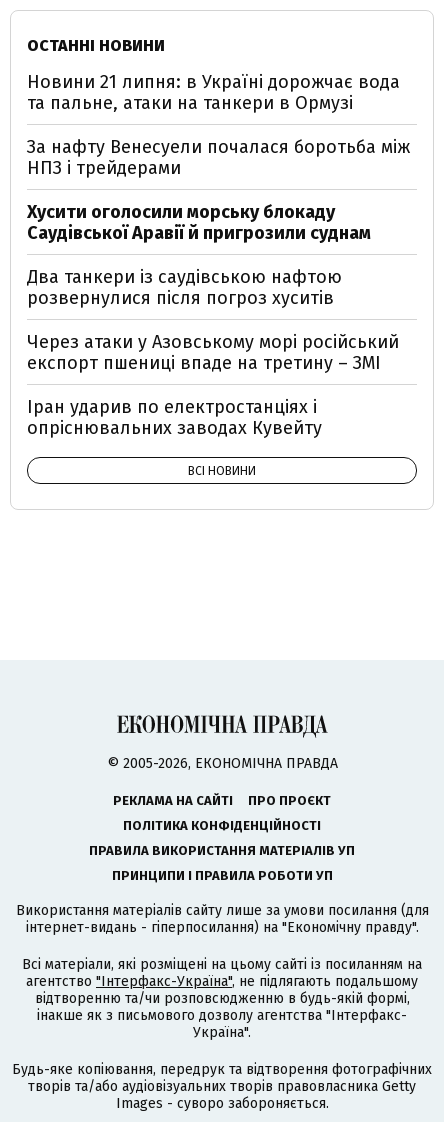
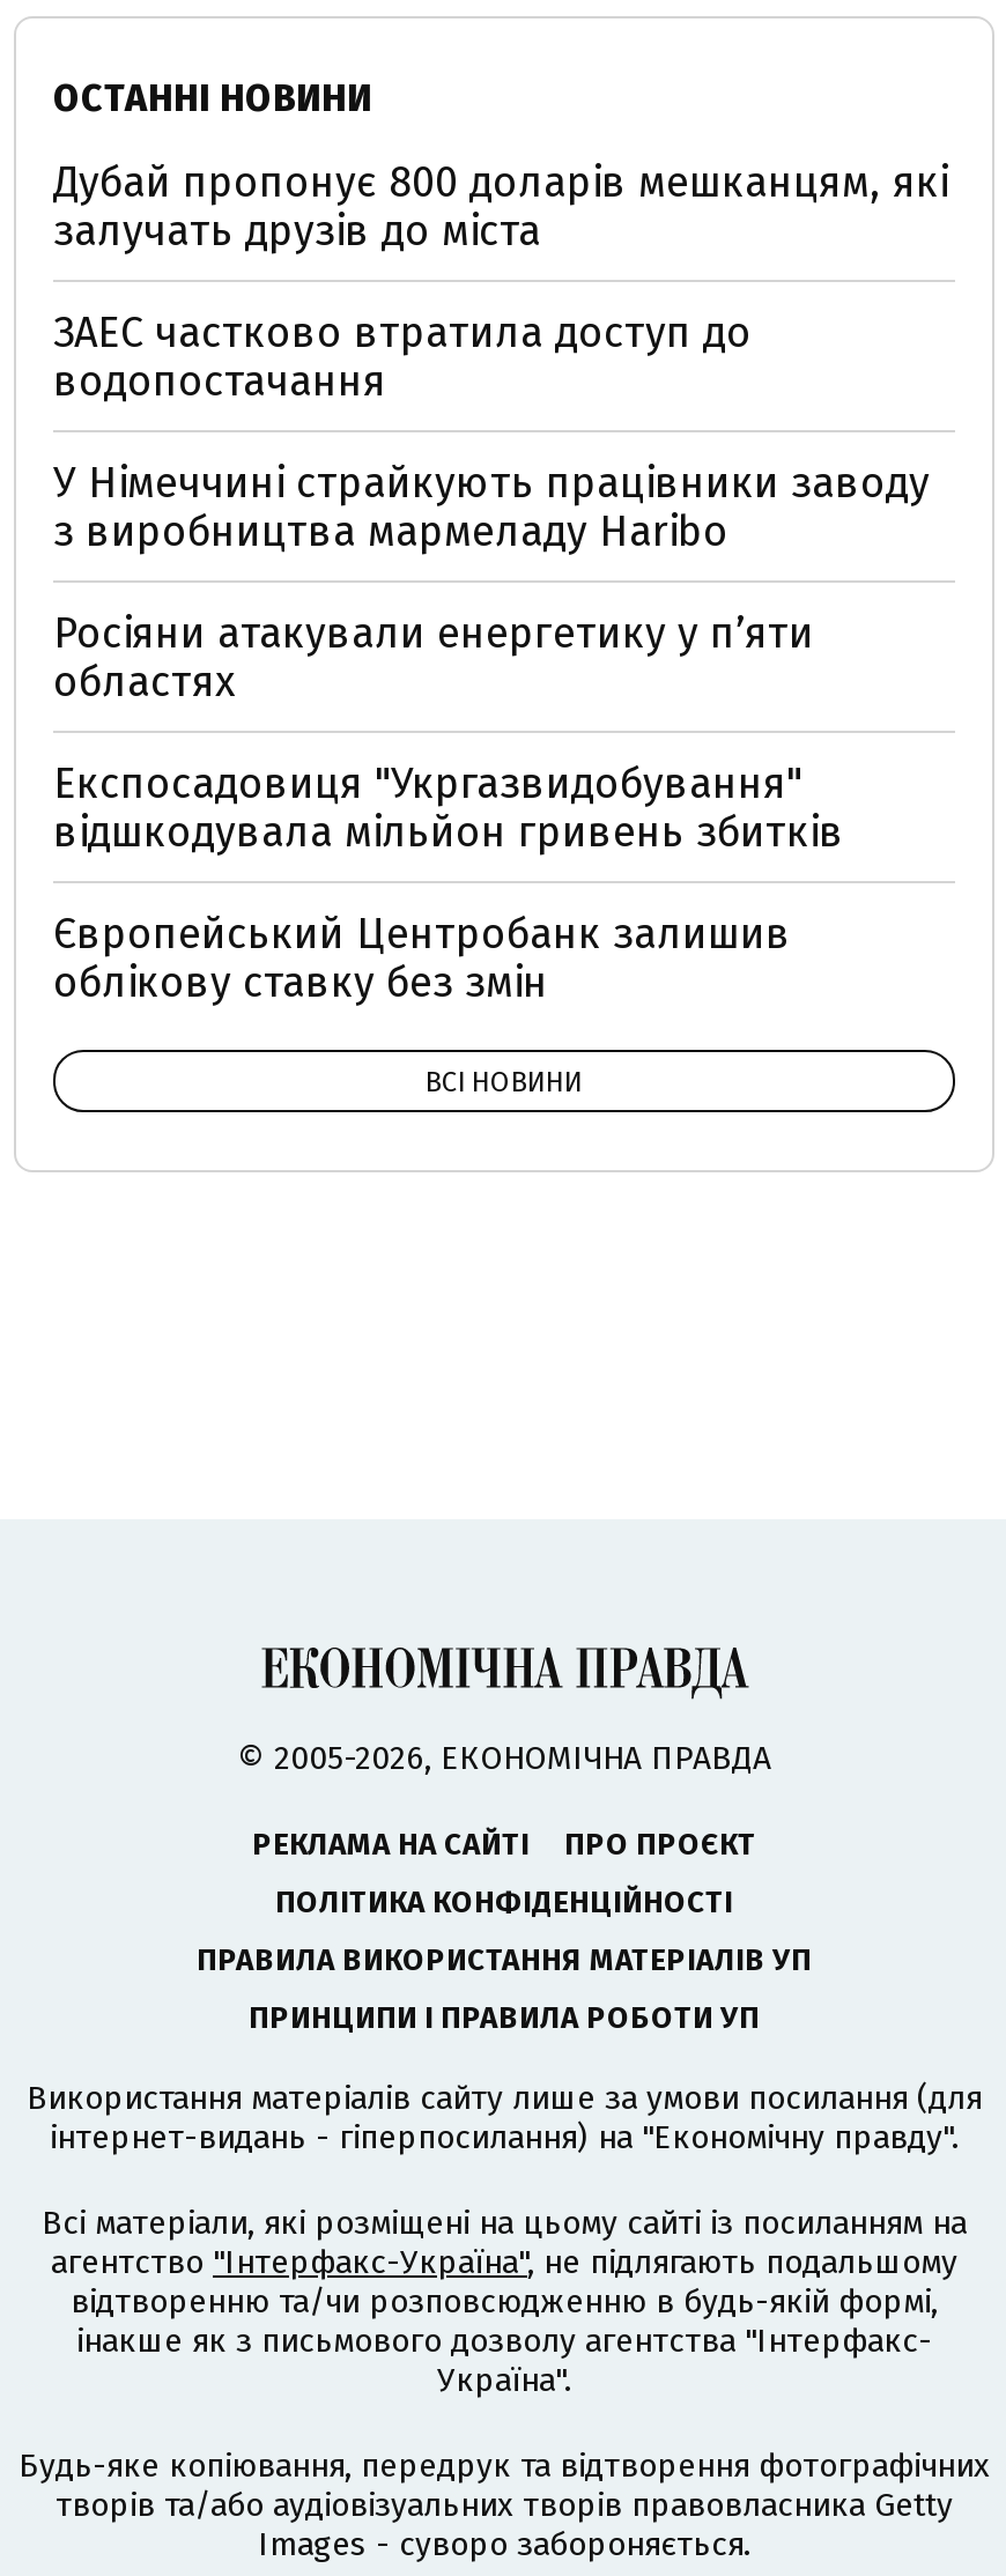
- Новини 21 липня: в Україні дорожчає вода
- та пальне, атаки на танкери в Ормузі
+ Дубай пропонує 800 доларів мешканцям, які
+ залучать друзів до міста

- За нафту Венесуели почалася боротьба між
- НПЗ і трейдерами
+ ЗАЕС частково втратила доступ до
+ водопостачання

- Хусити оголосили морську блокаду
- Саудівської Аравії й пригрозили суднам
+ У Німеччині страйкують працівники заводу
+ з виробництва мармеладу Haribo

- Два танкери із саудівською нафтою
- розвернулися після погроз хуситів
+ Росіяни атакували енергетику у пʼяти
+ областях

- Через атаки у Азовському морі російський
- експорт пшениці впаде на третину – ЗМІ
+ Експосадовиця "Укргазвидобування"
+ відшкодувала мільйон гривень збитків

- Іран ударив по електростанціях і
- опріснювальних заводах Кувейту
+ Європейський Центробанк залишив
+ облікову ставку без змін
